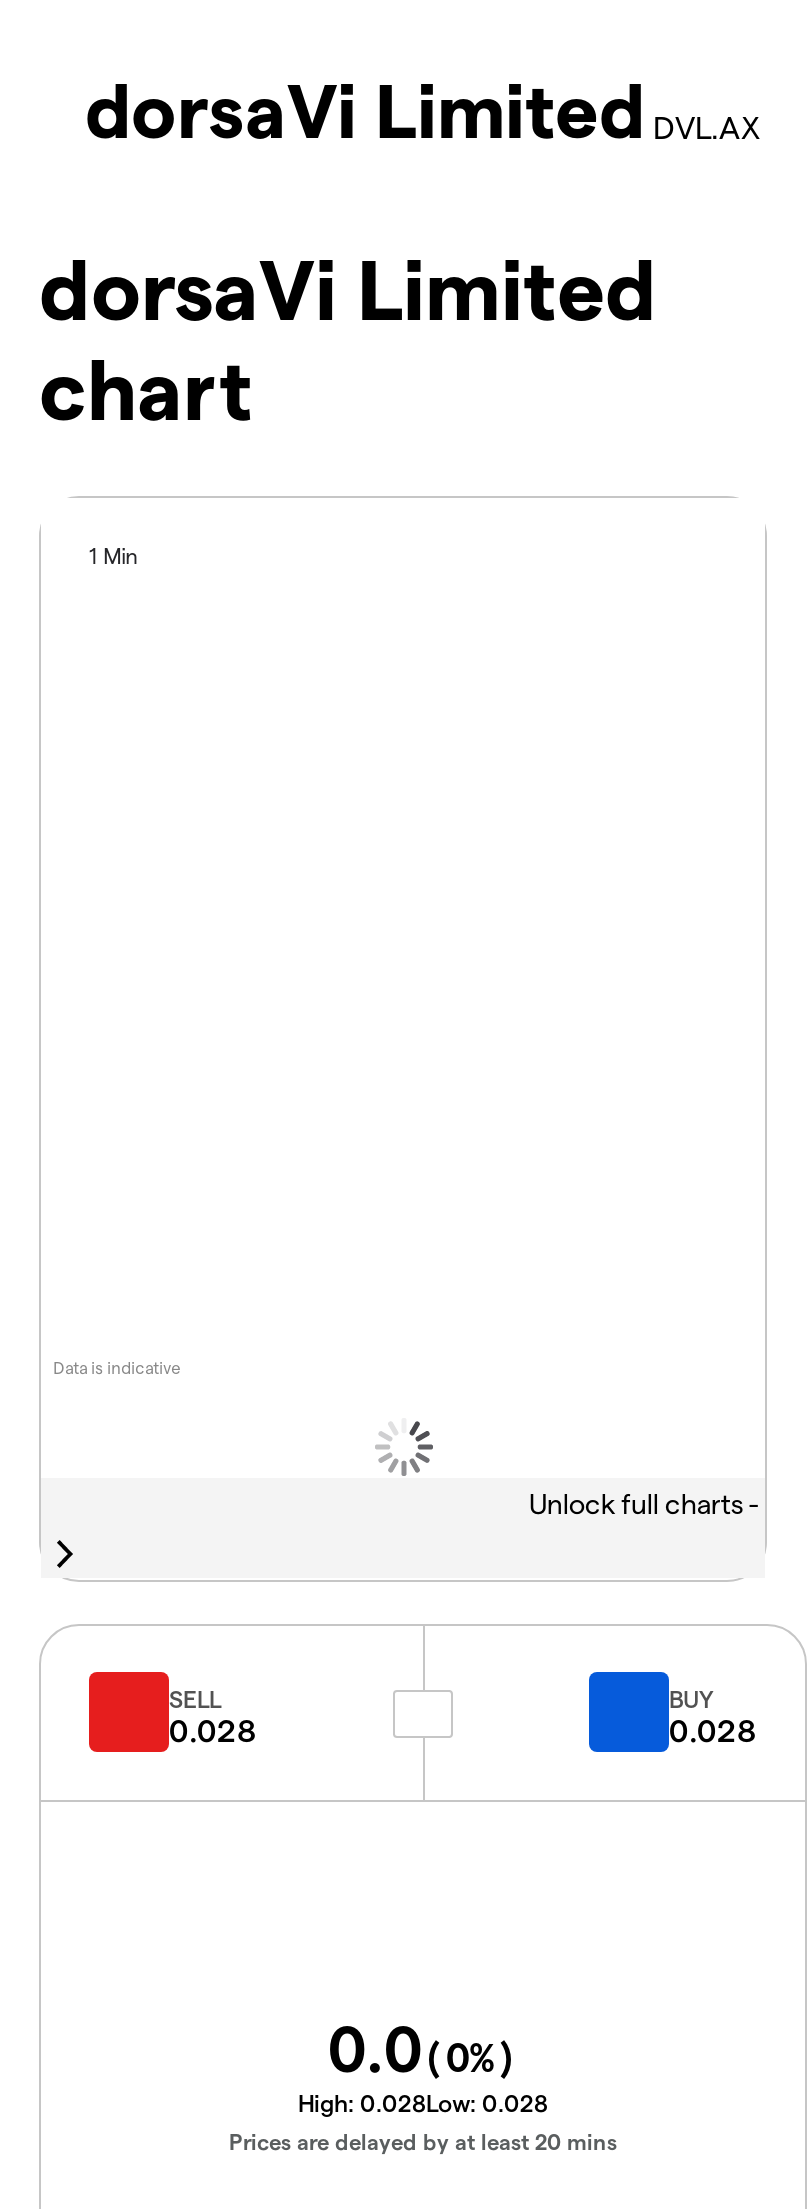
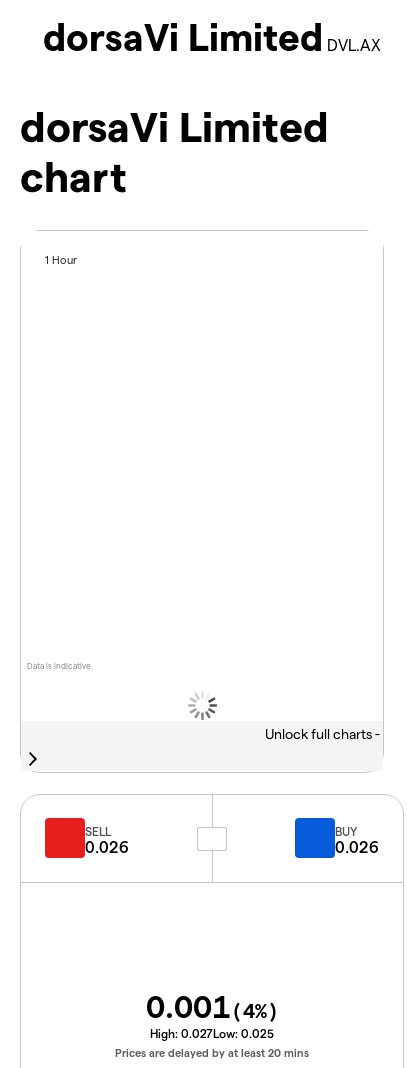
- 1 Min
+ 1 Hour

- 0.028
+ 0.026

- 0.028
+ 0.026

- 0.0(0%)
+ 0.001(4%)

- High: 0.028Low: 0.028
+ High: 0.027Low: 0.025
